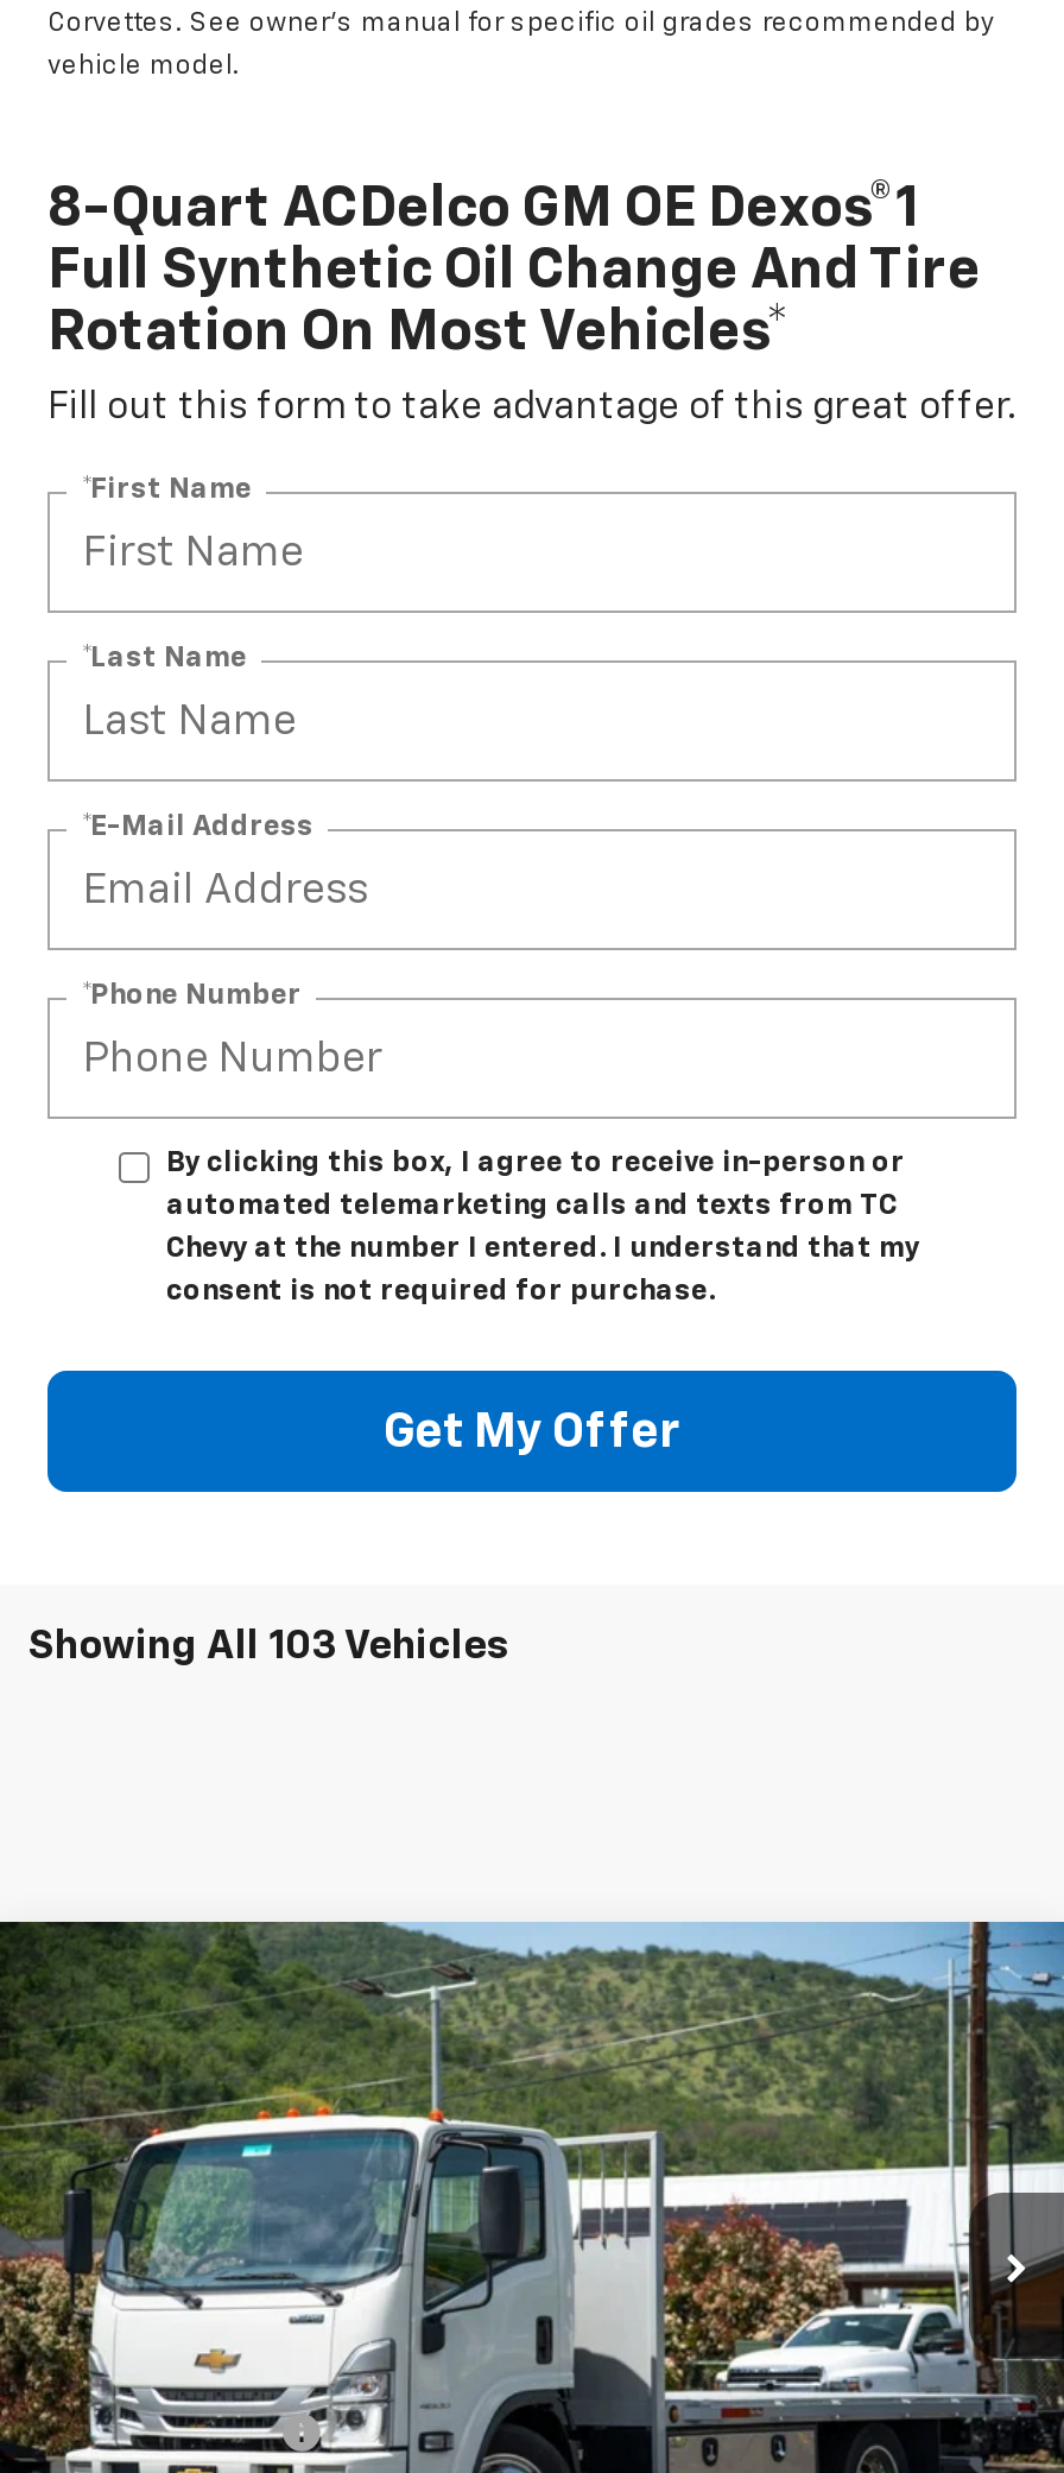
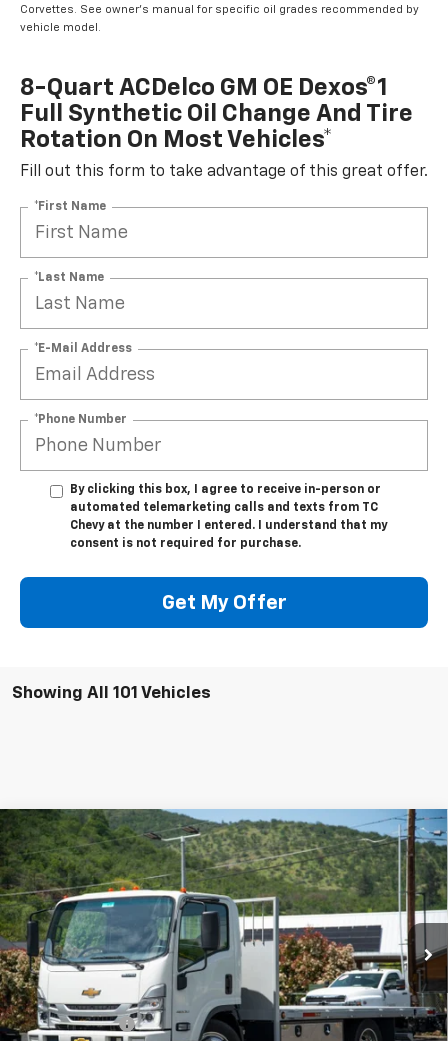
- Showing All 103 Vehicles
+ Showing All 101 Vehicles
